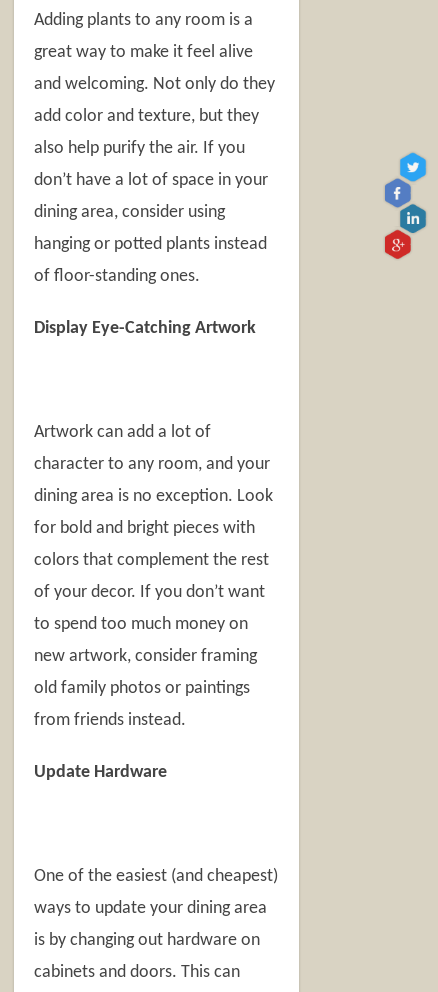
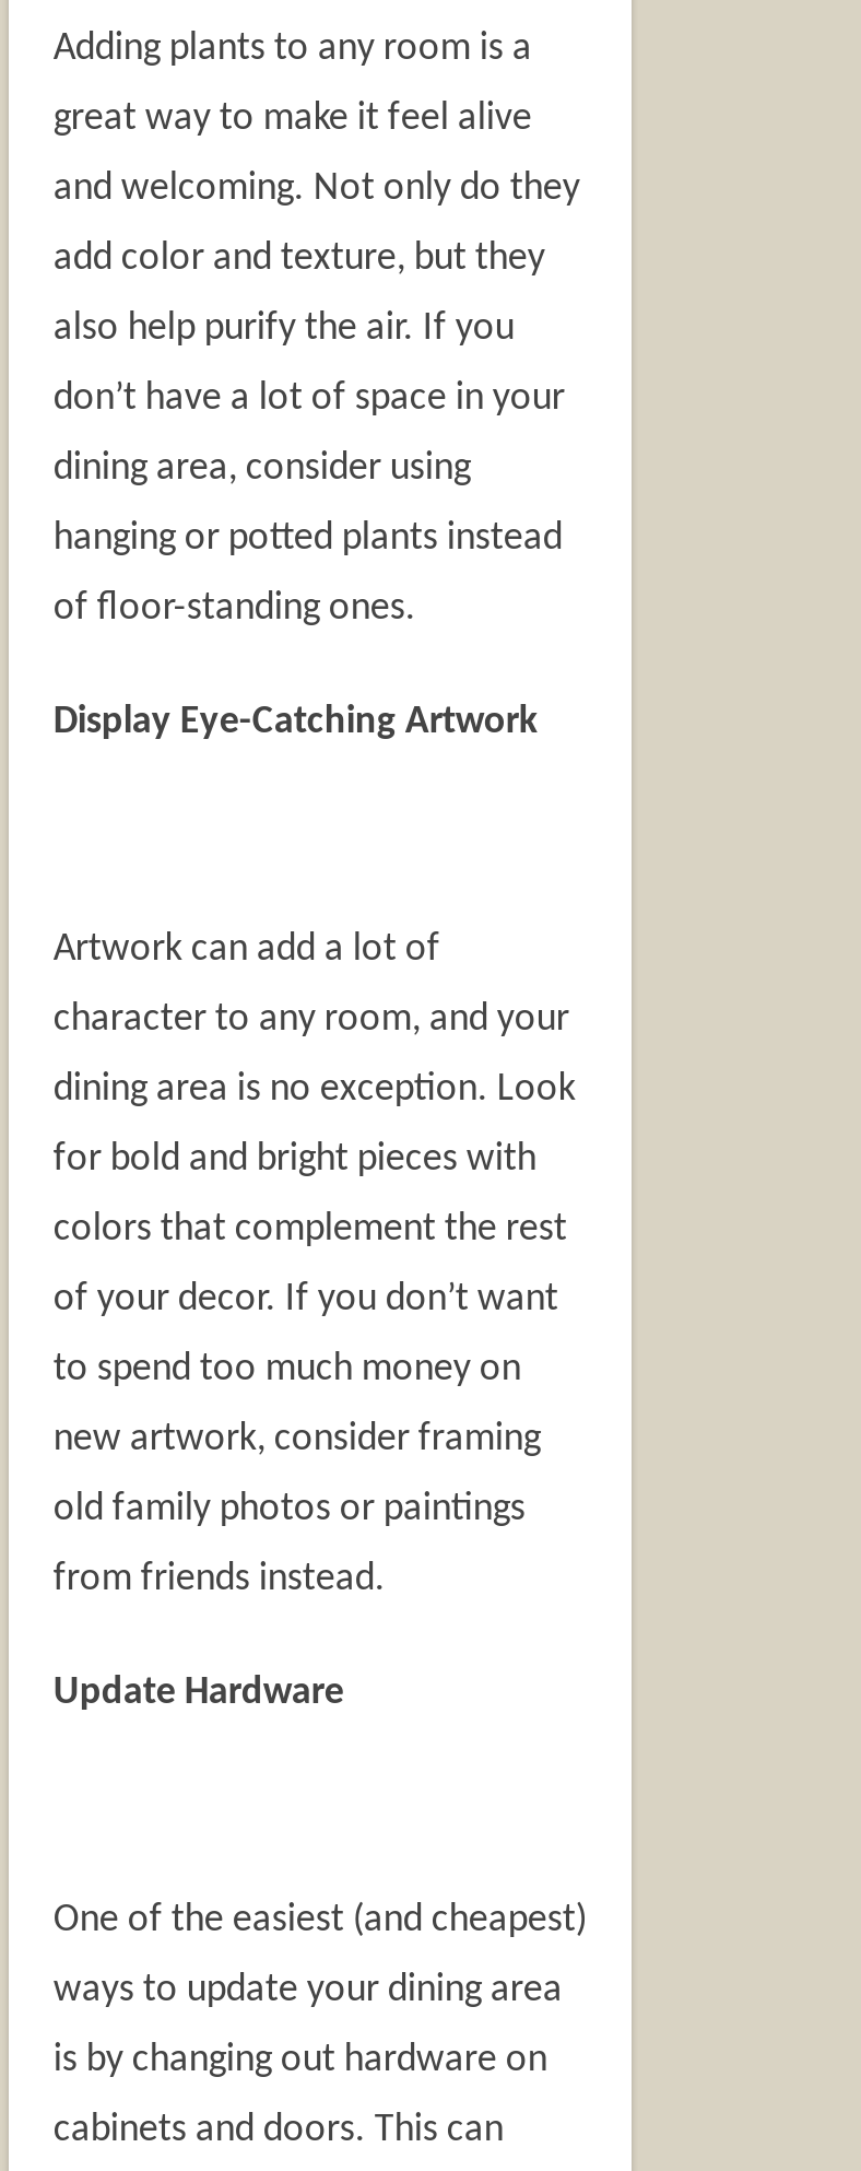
- [image]
